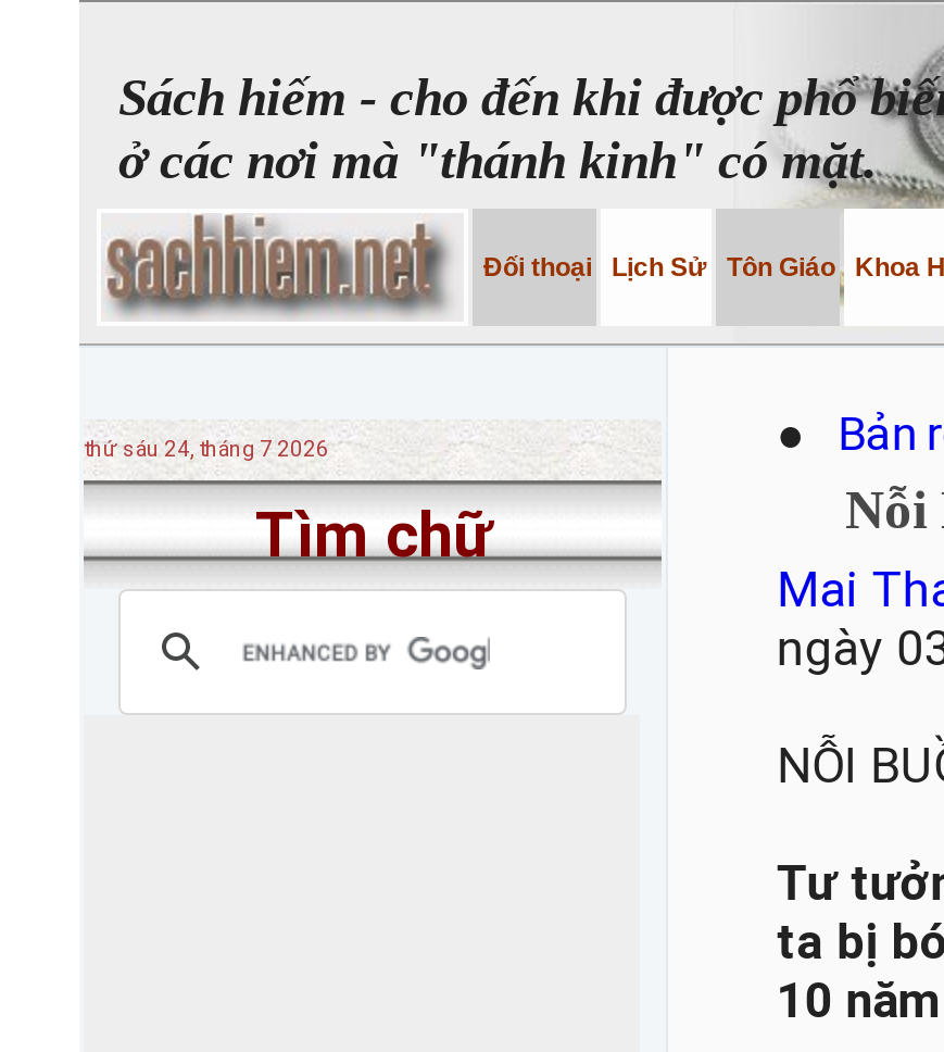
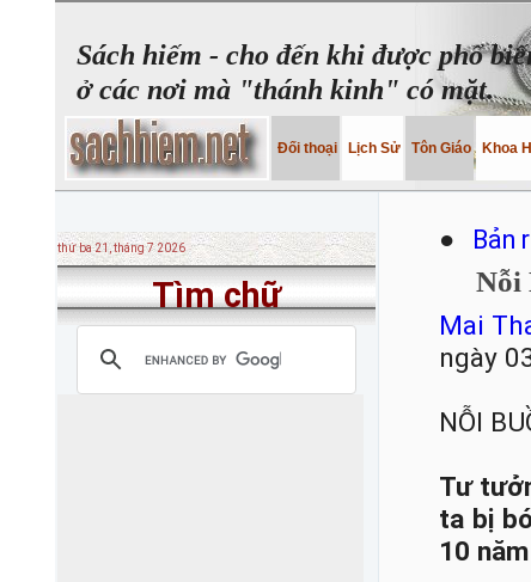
- thứ sáu 24, tháng 7 2026
+ thứ ba 21, tháng 7 2026
